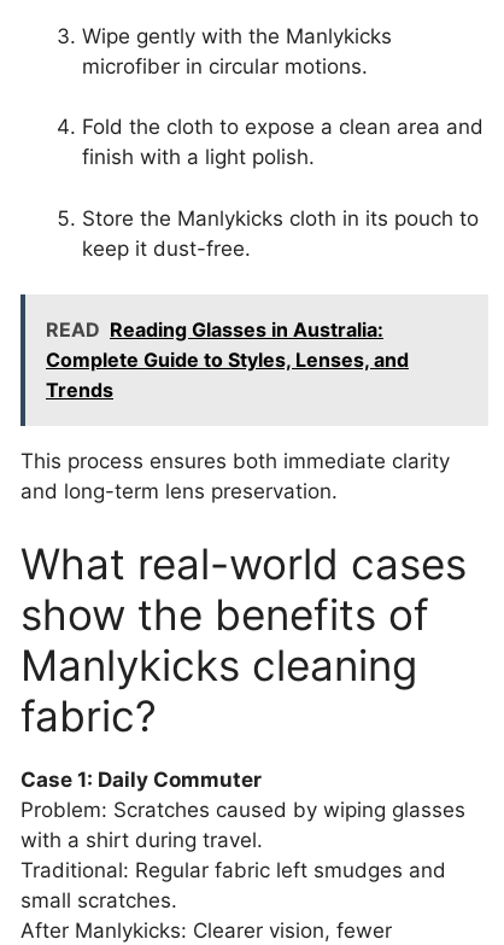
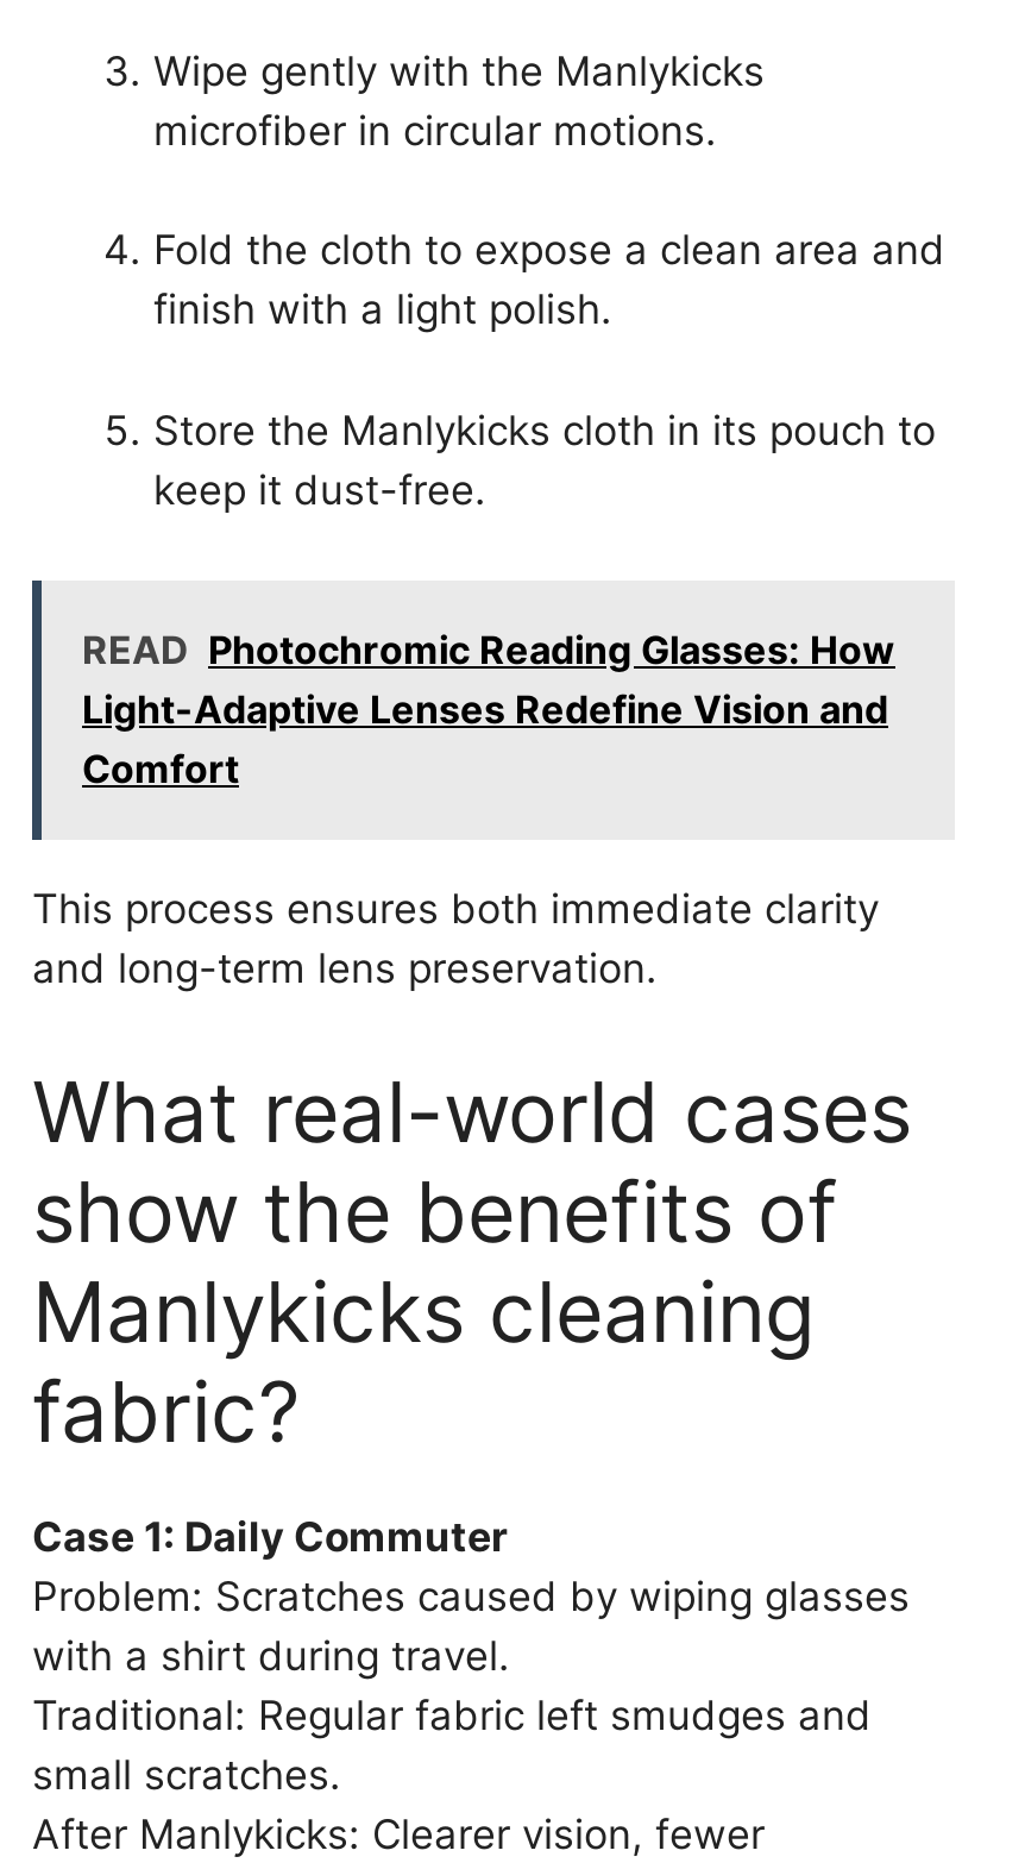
- READ Reading Glasses in Australia:
- Complete Guide to Styles, Lenses, and
- Trends
+ READ Photochromic Reading Glasses: How
+ Light-Adaptive Lenses Redefine Vision and
+ Comfort
